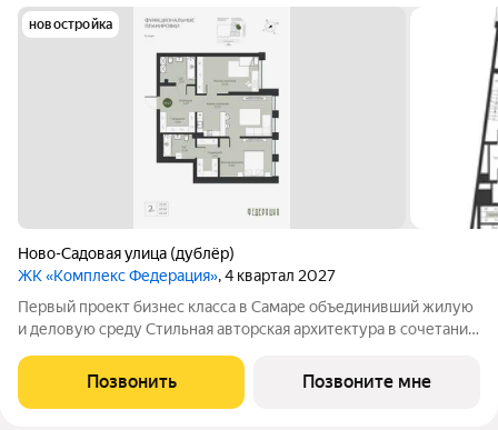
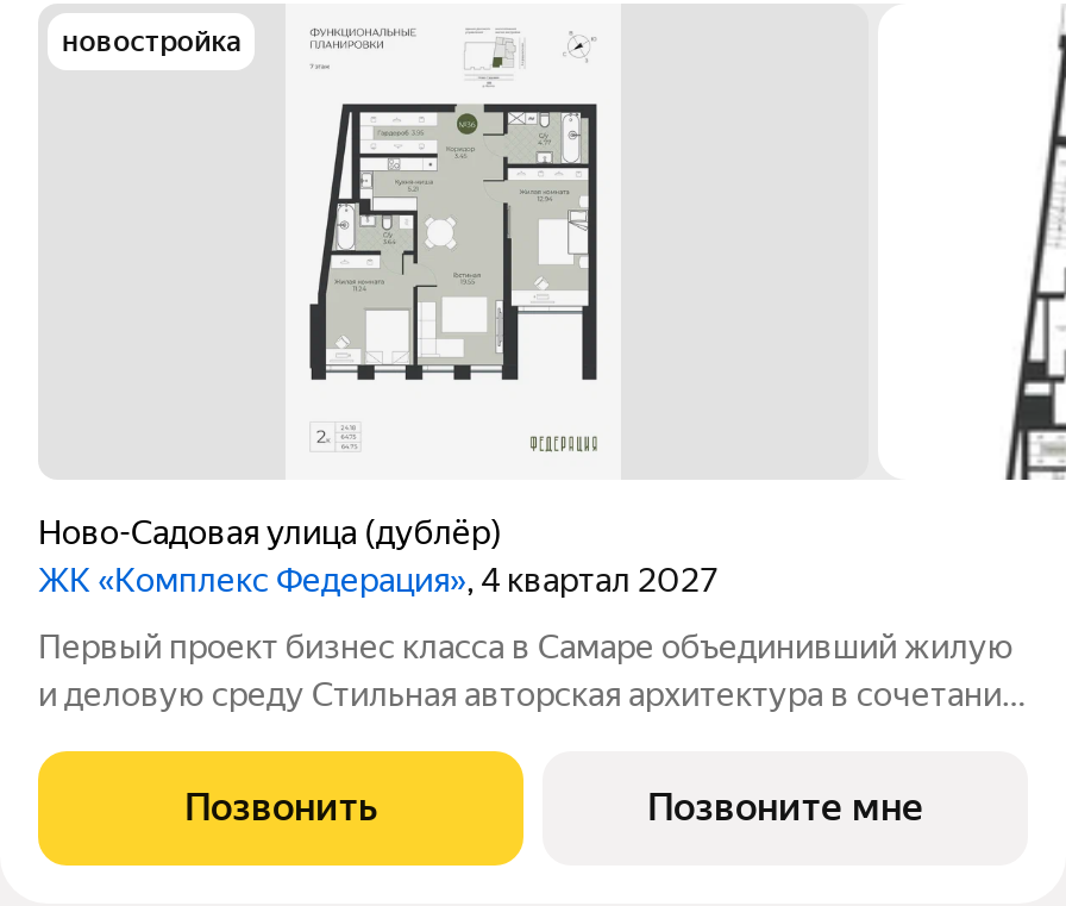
- [image]
+ [image]
